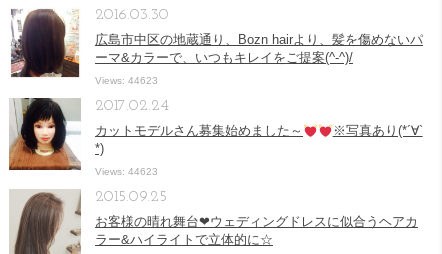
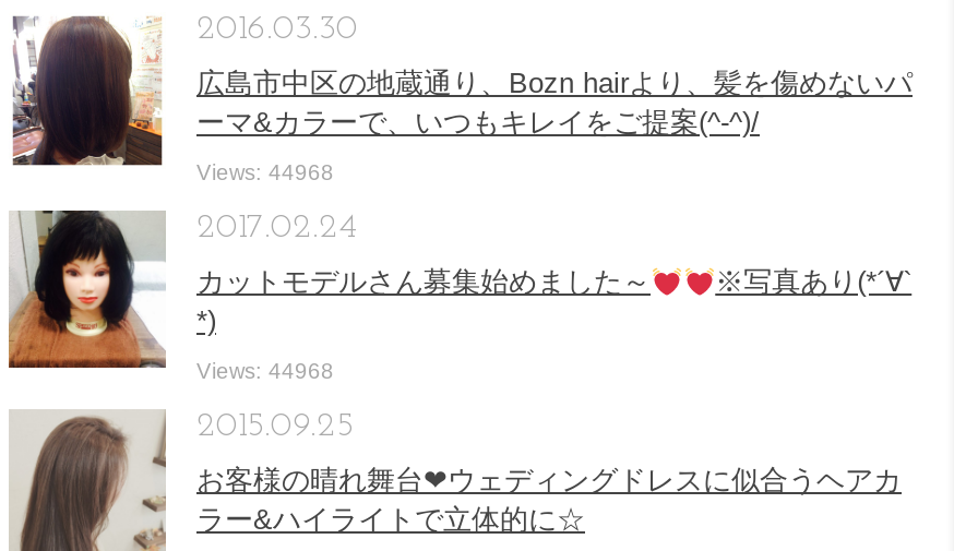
- Views: 44623
+ Views: 44968

- Views: 44623
+ Views: 44968
